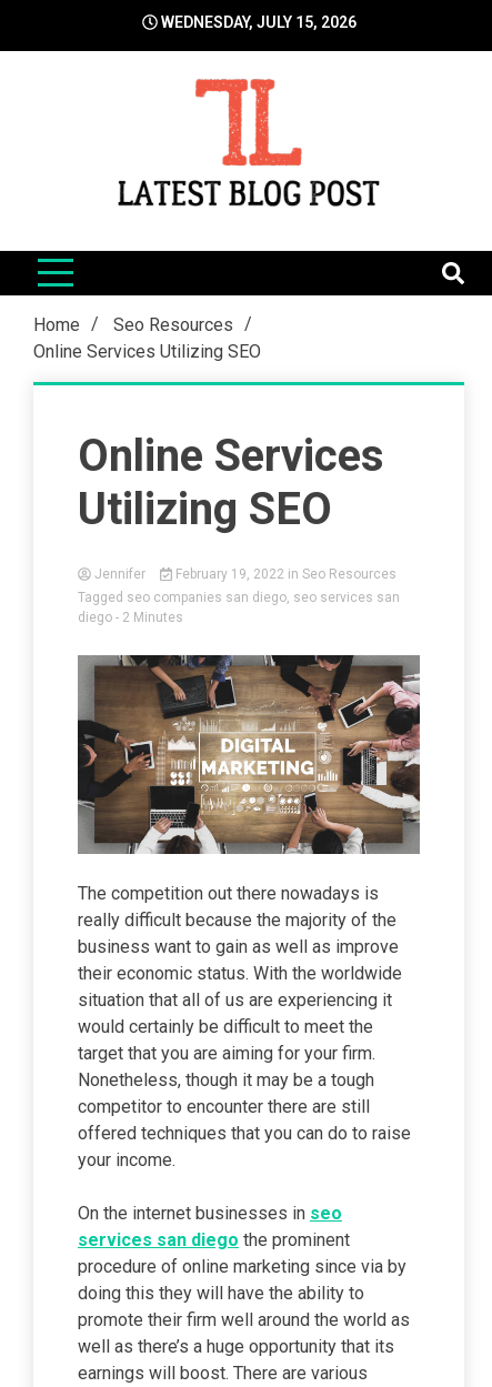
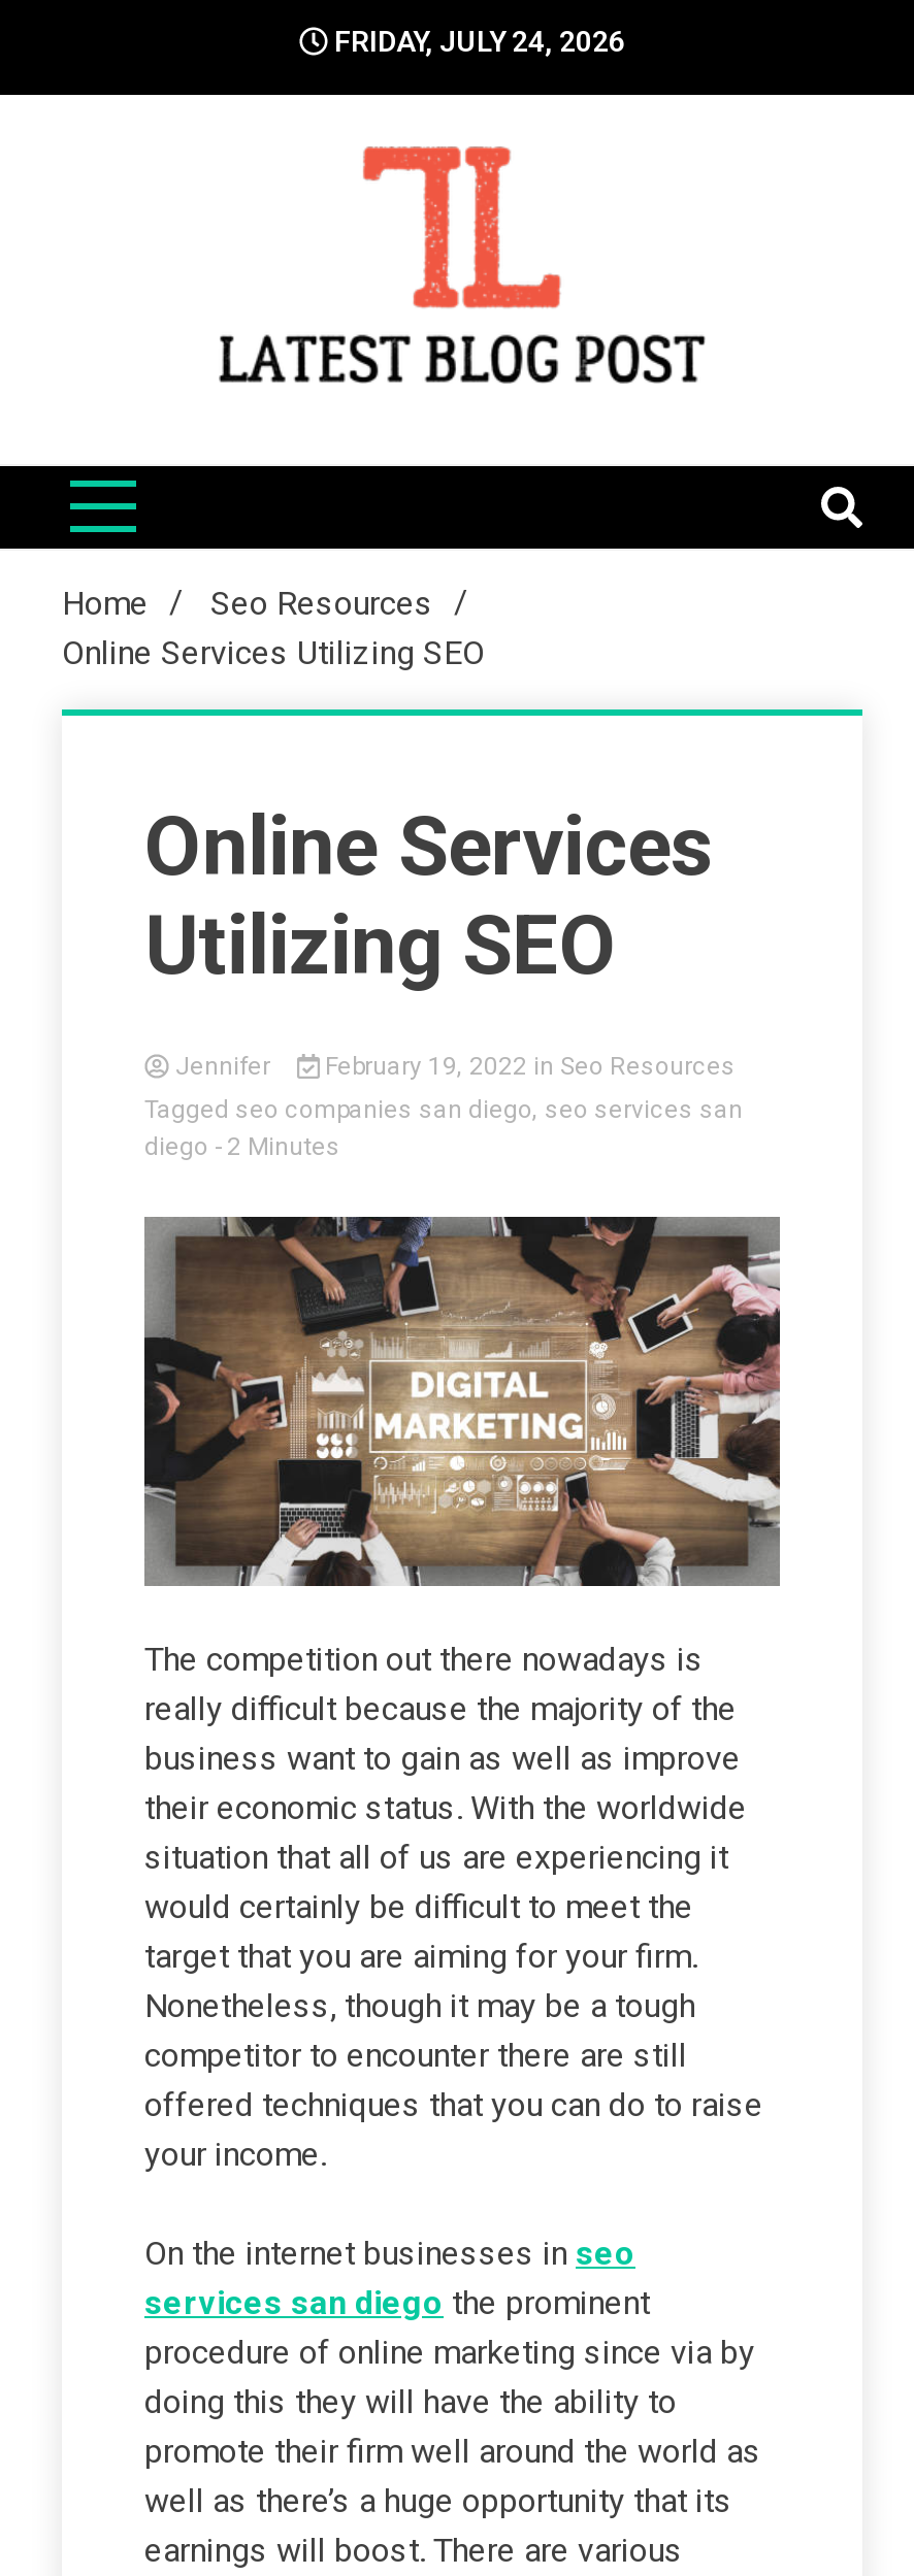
- WEDNESDAY, JULY 15, 2026
+ FRIDAY, JULY 24, 2026
